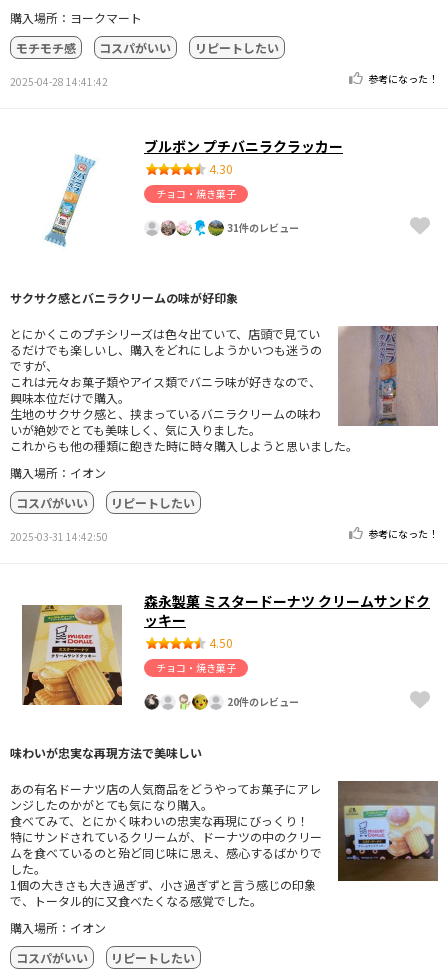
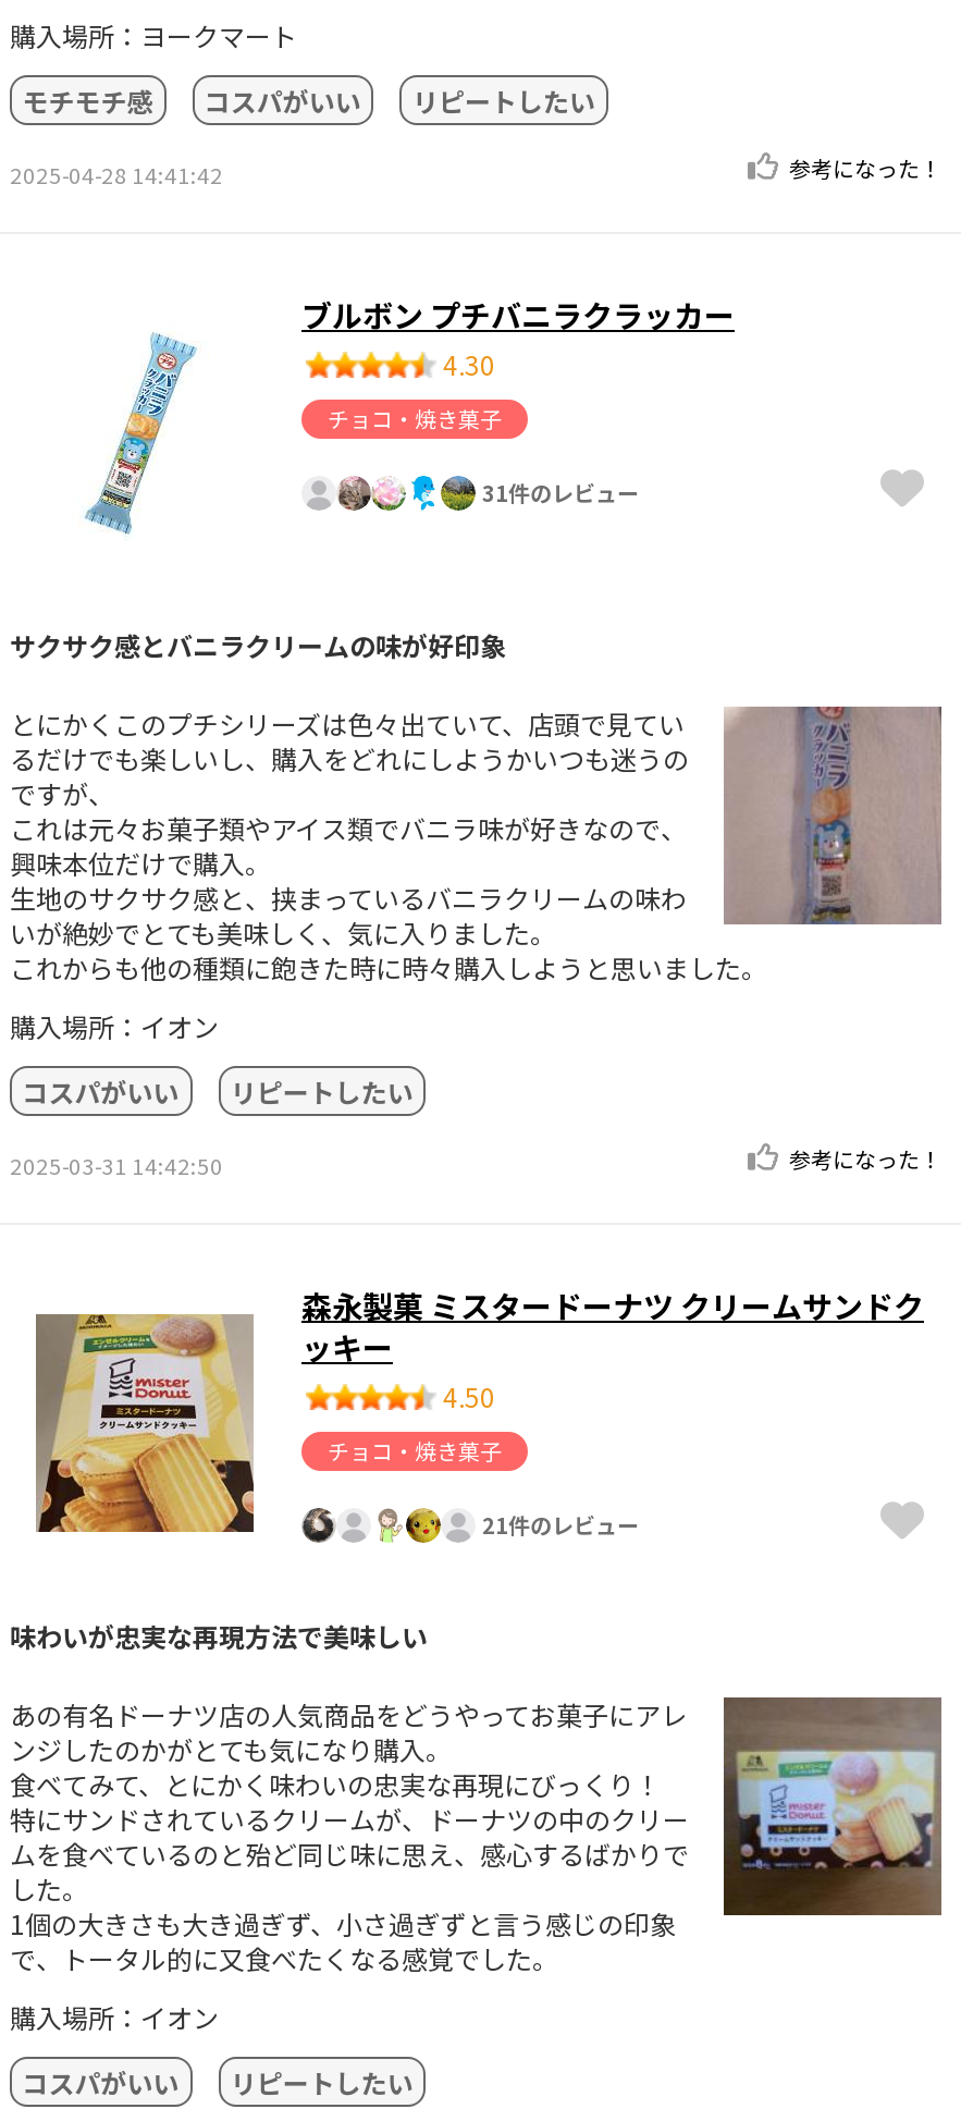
- 20件のレビュー
+ 21件のレビュー
